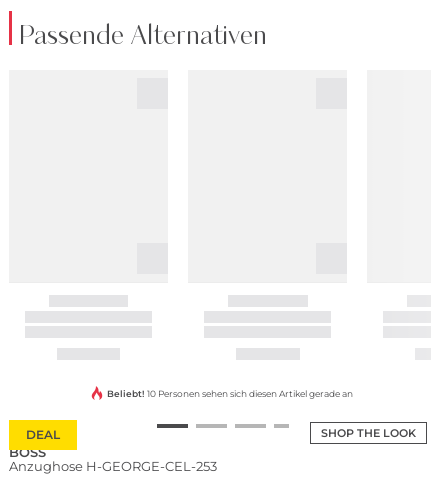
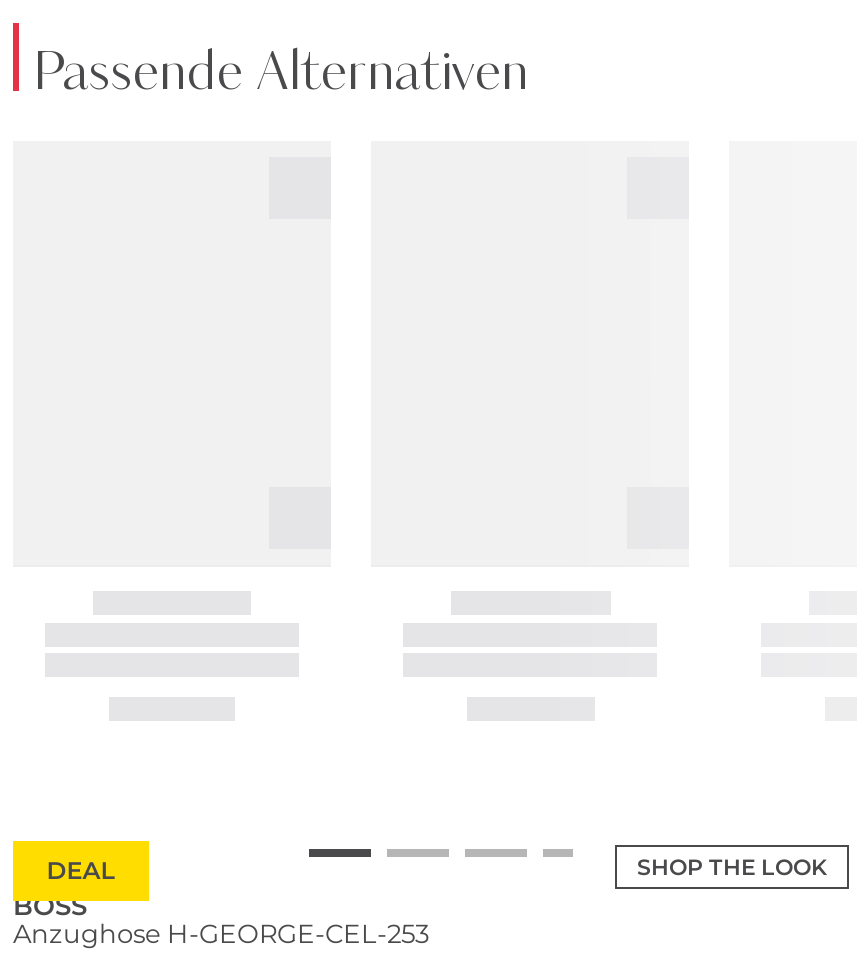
- Beliebt! 10 Personen sehen sich diesen Artikel gerade an
